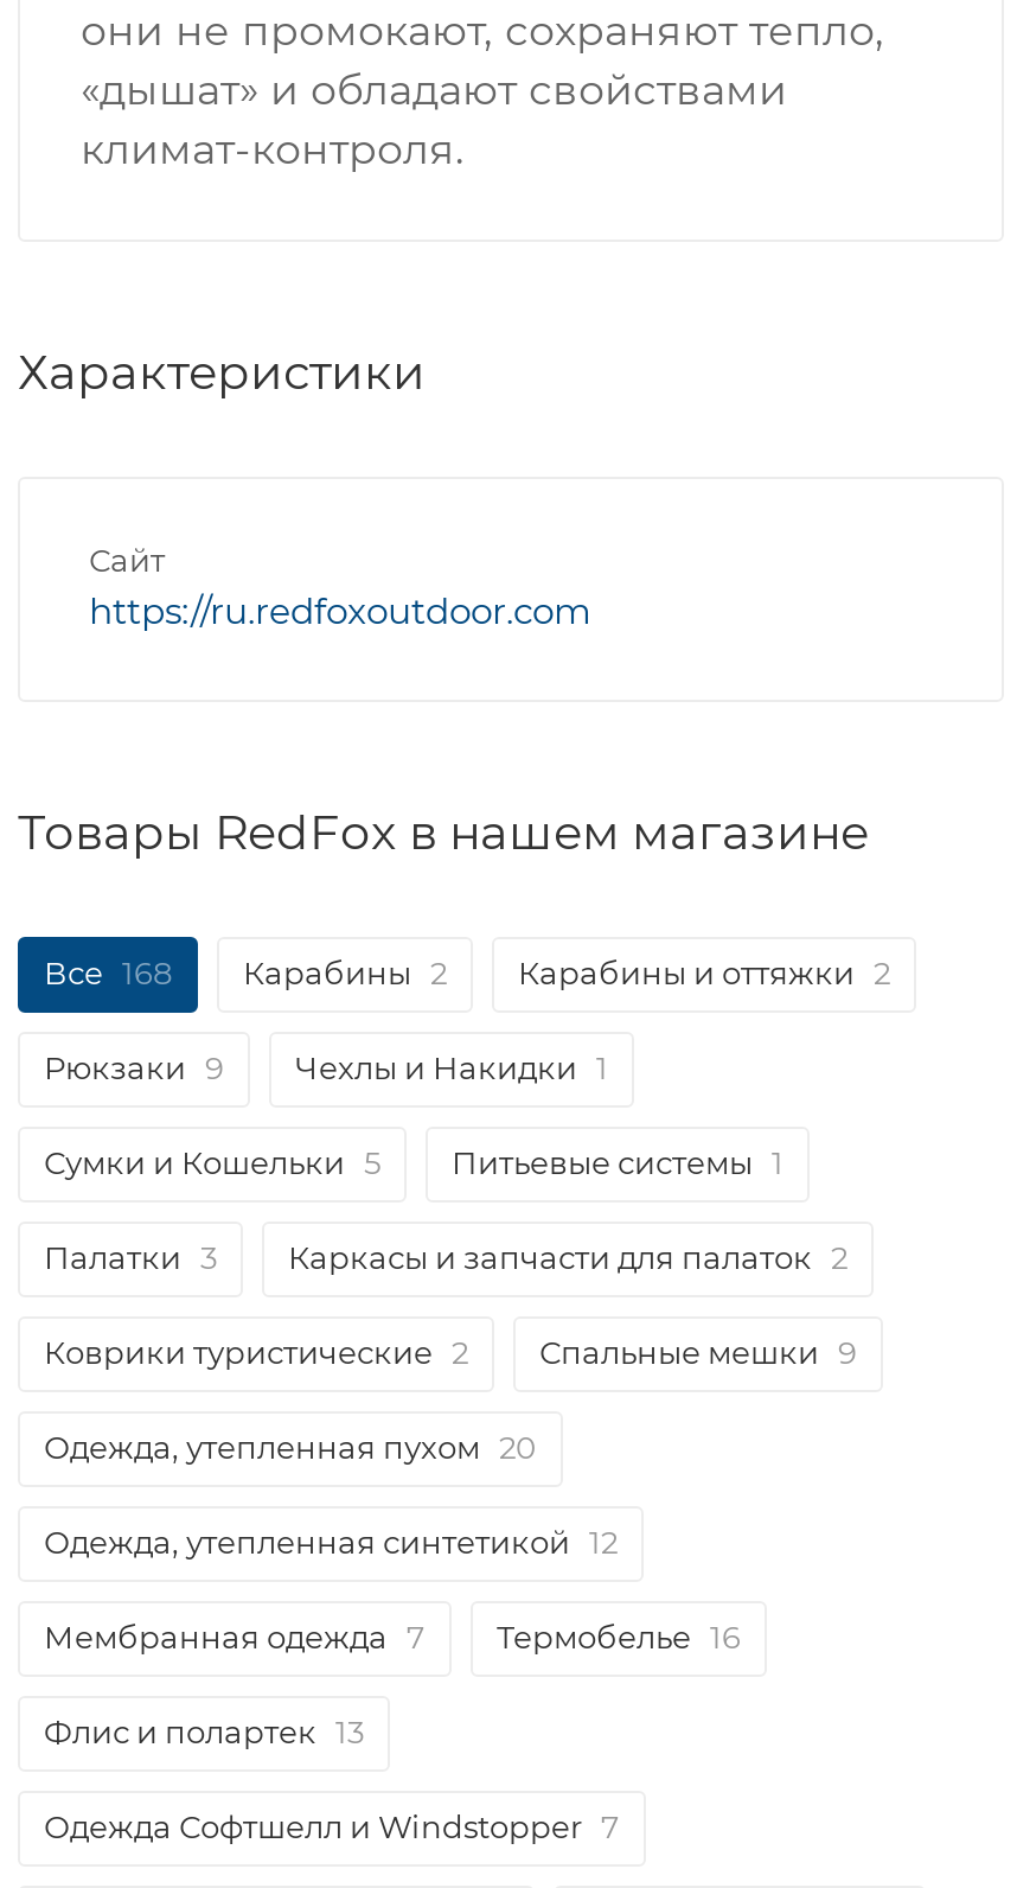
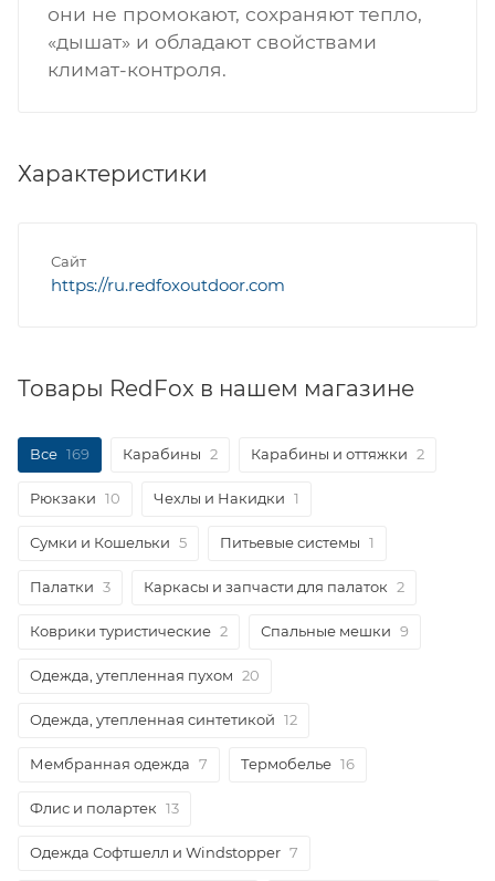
- Все 168 Карабины 2 Карабины и оттяжки 2
+ Все 169 Карабины 2 Карабины и оттяжки 2

- Рюкзаки 9 Чехлы и Накидки 1
+ Рюкзаки 10 Чехлы и Накидки 1
